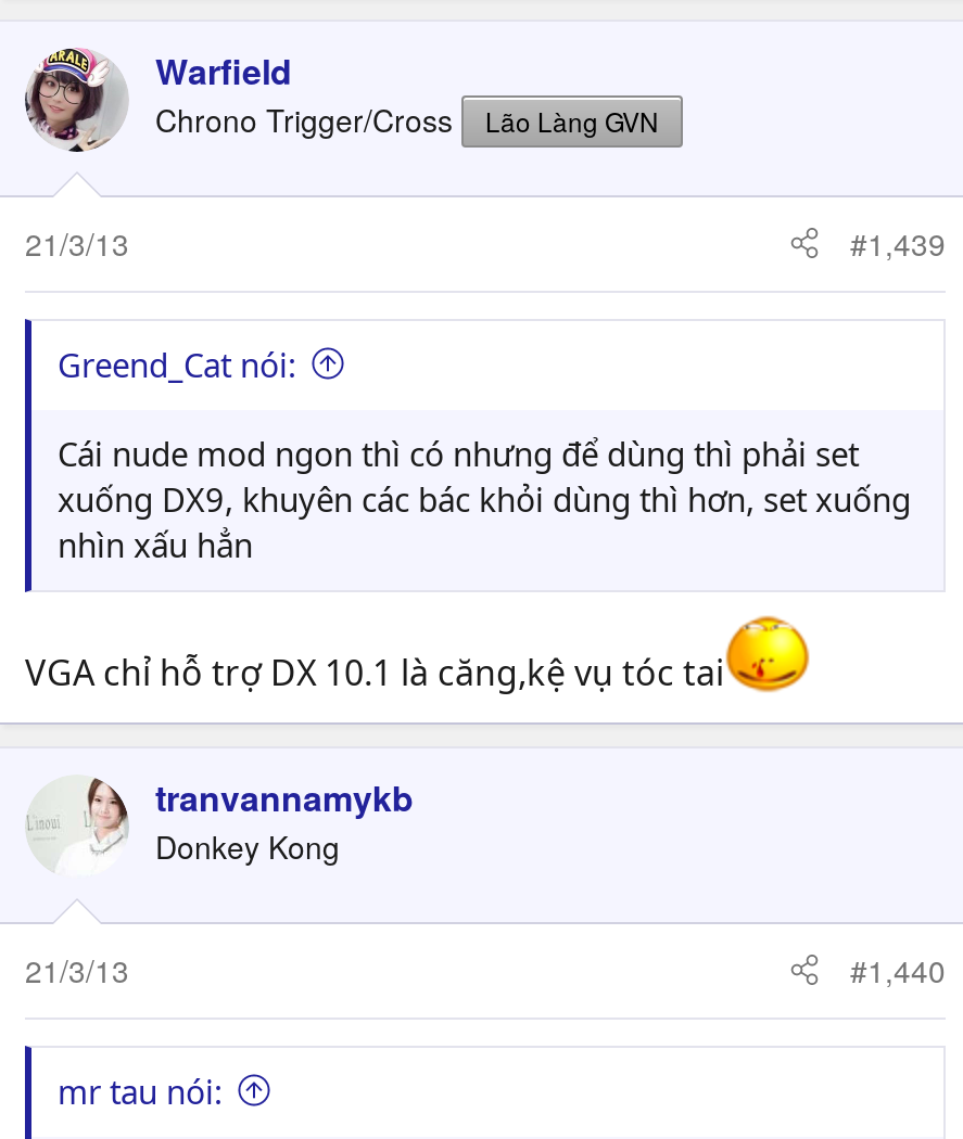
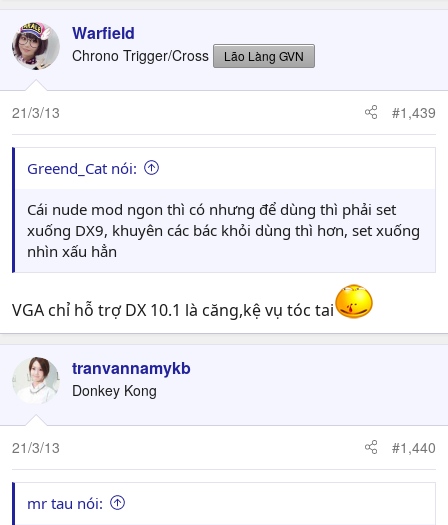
- [image]
+ [image]
